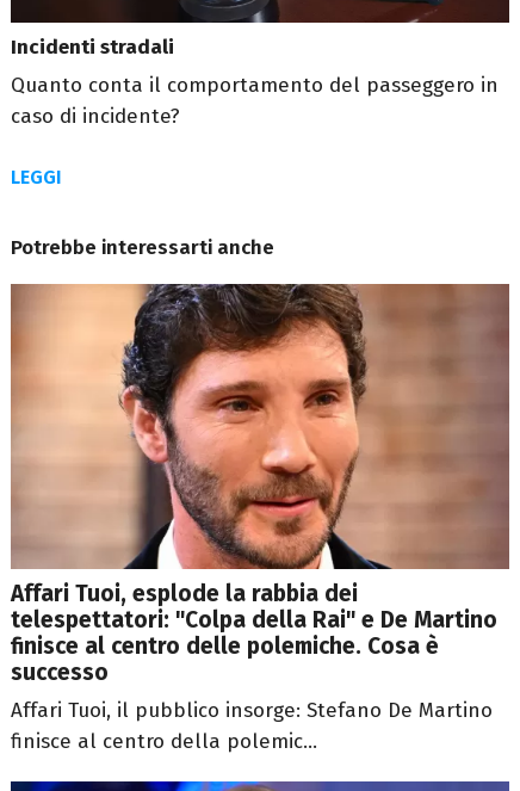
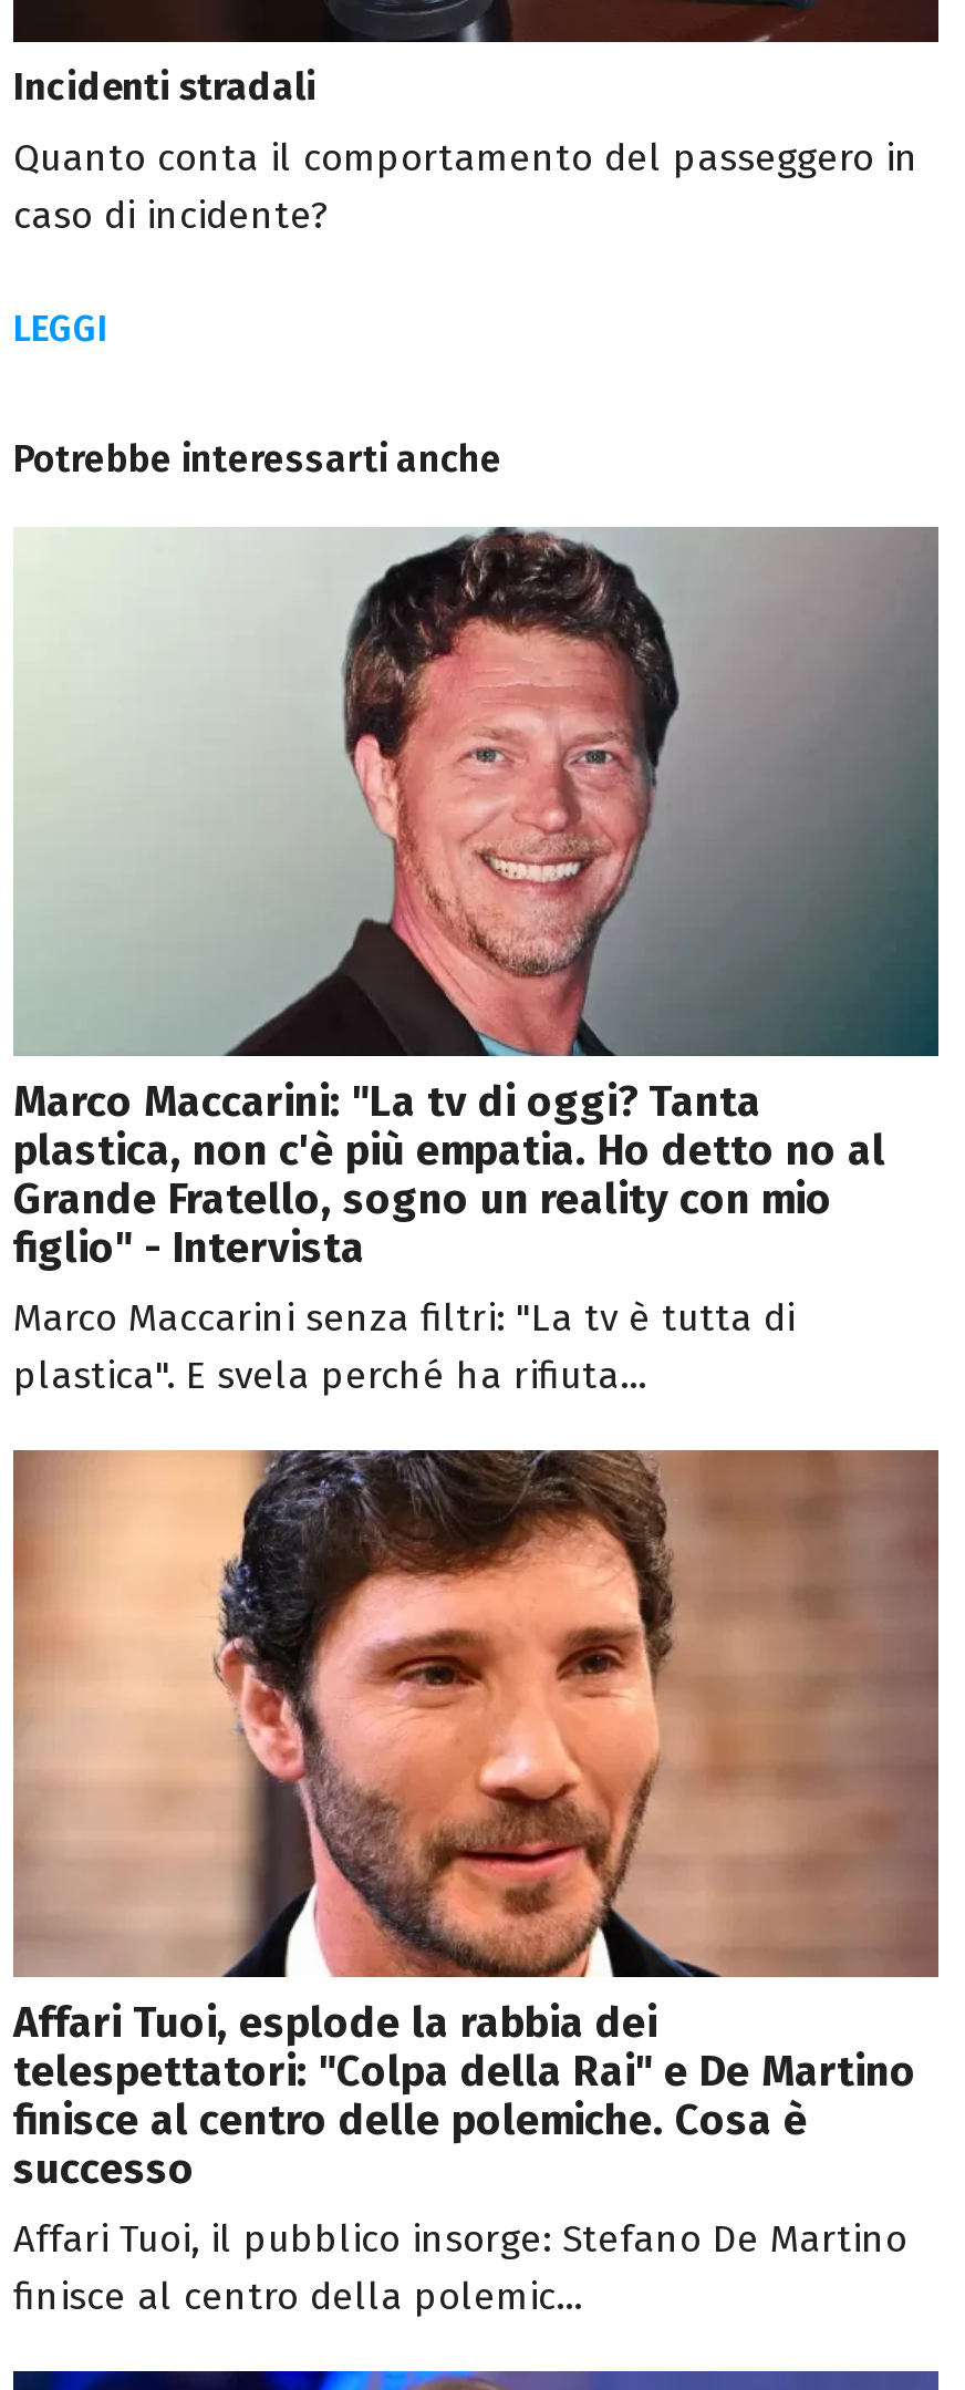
+ [image]
+ Marco Maccarini: "La tv di oggi? Tanta
+ plastica, non c'è più empatia. Ho detto no al
+ Grande Fratello, sogno un reality con mio
+ figlio" - Intervista
+ Marco Maccarini senza filtri: "La tv è tutta di
+ plastica". E svela perché ha rifiuta...
